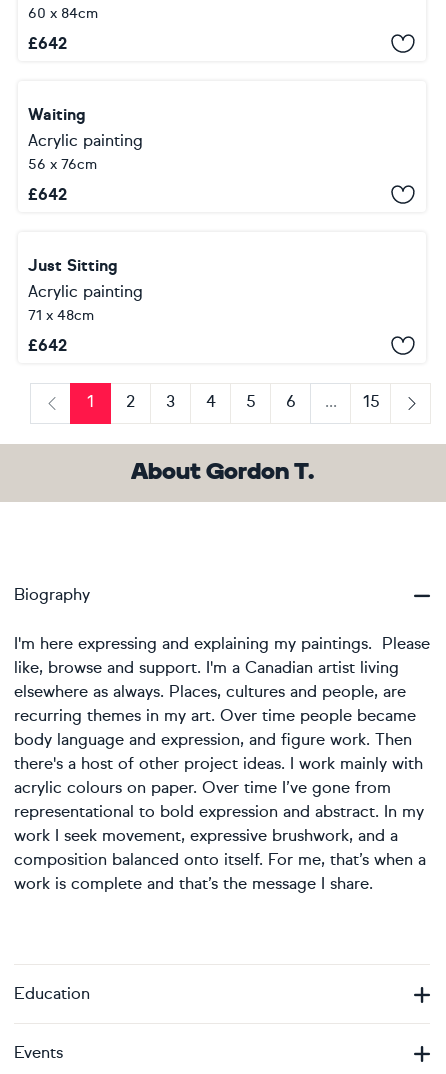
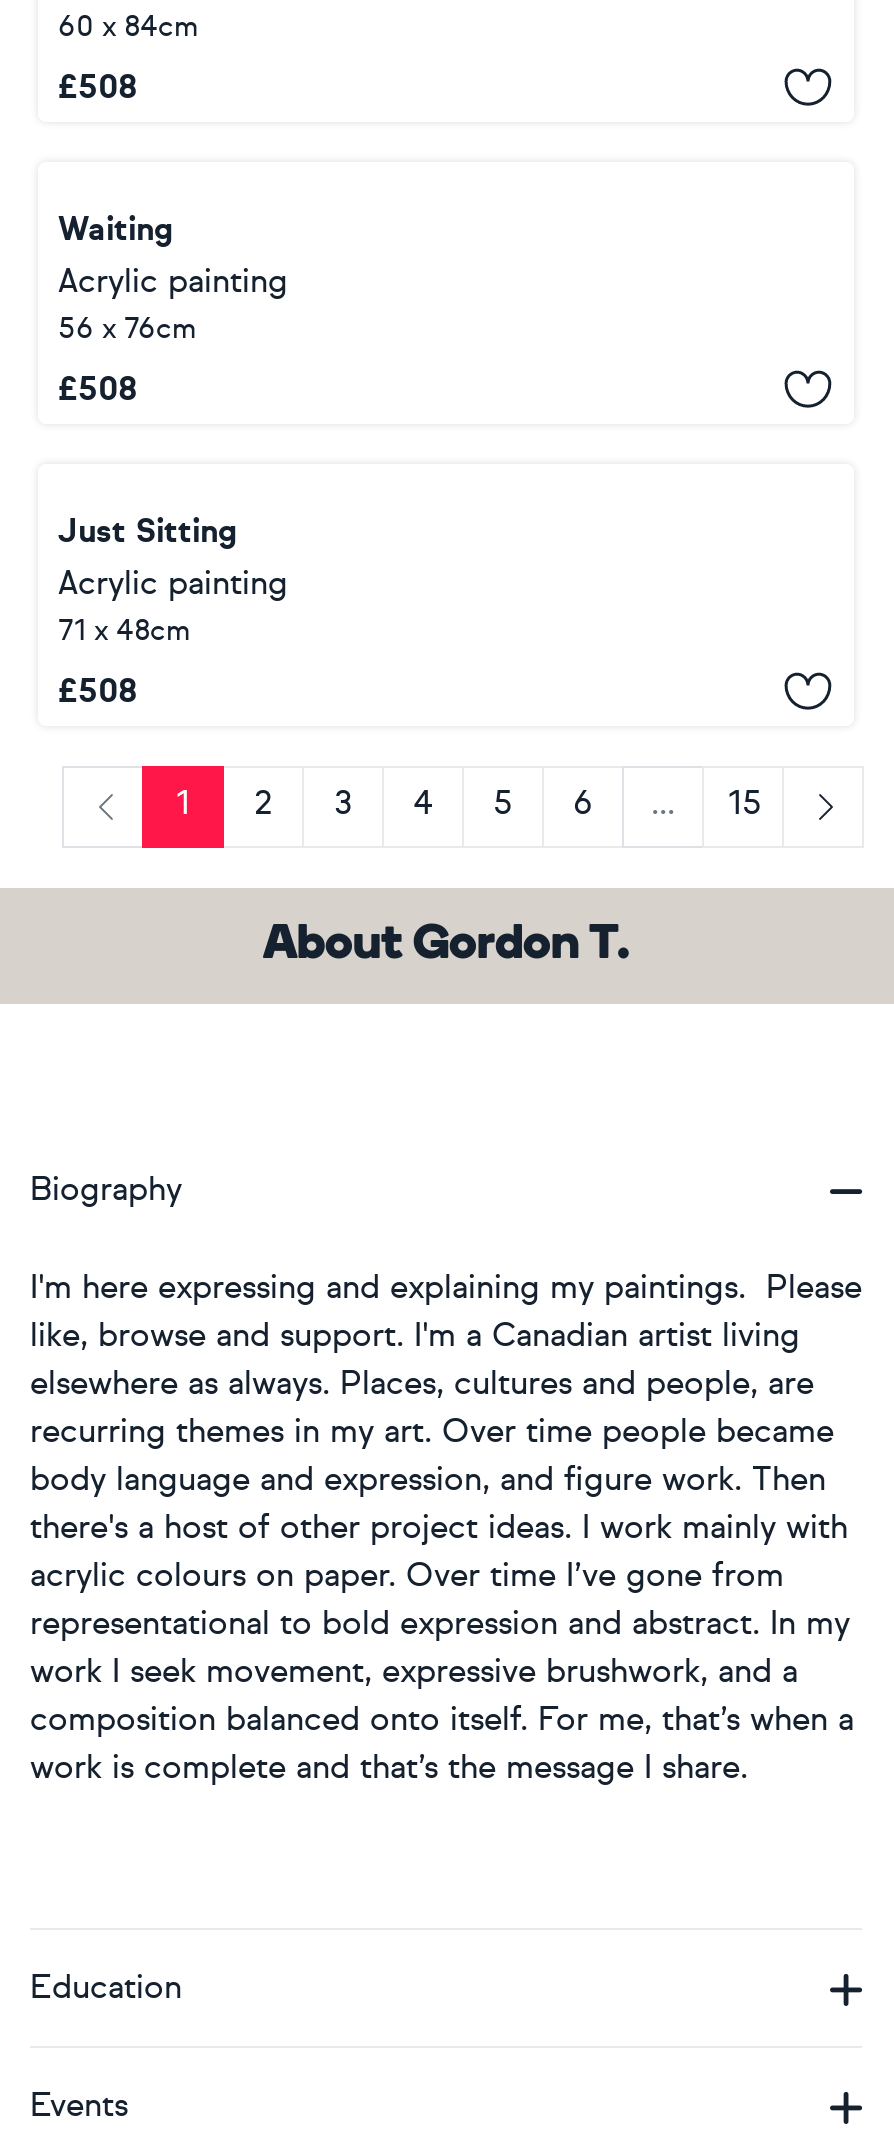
- £642
+ £508

- £642
+ £508

- £642
+ £508
